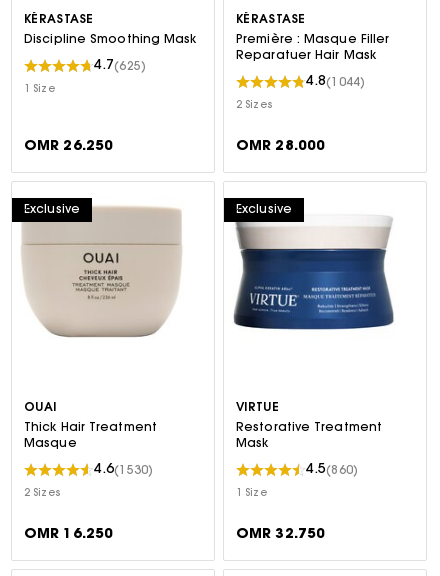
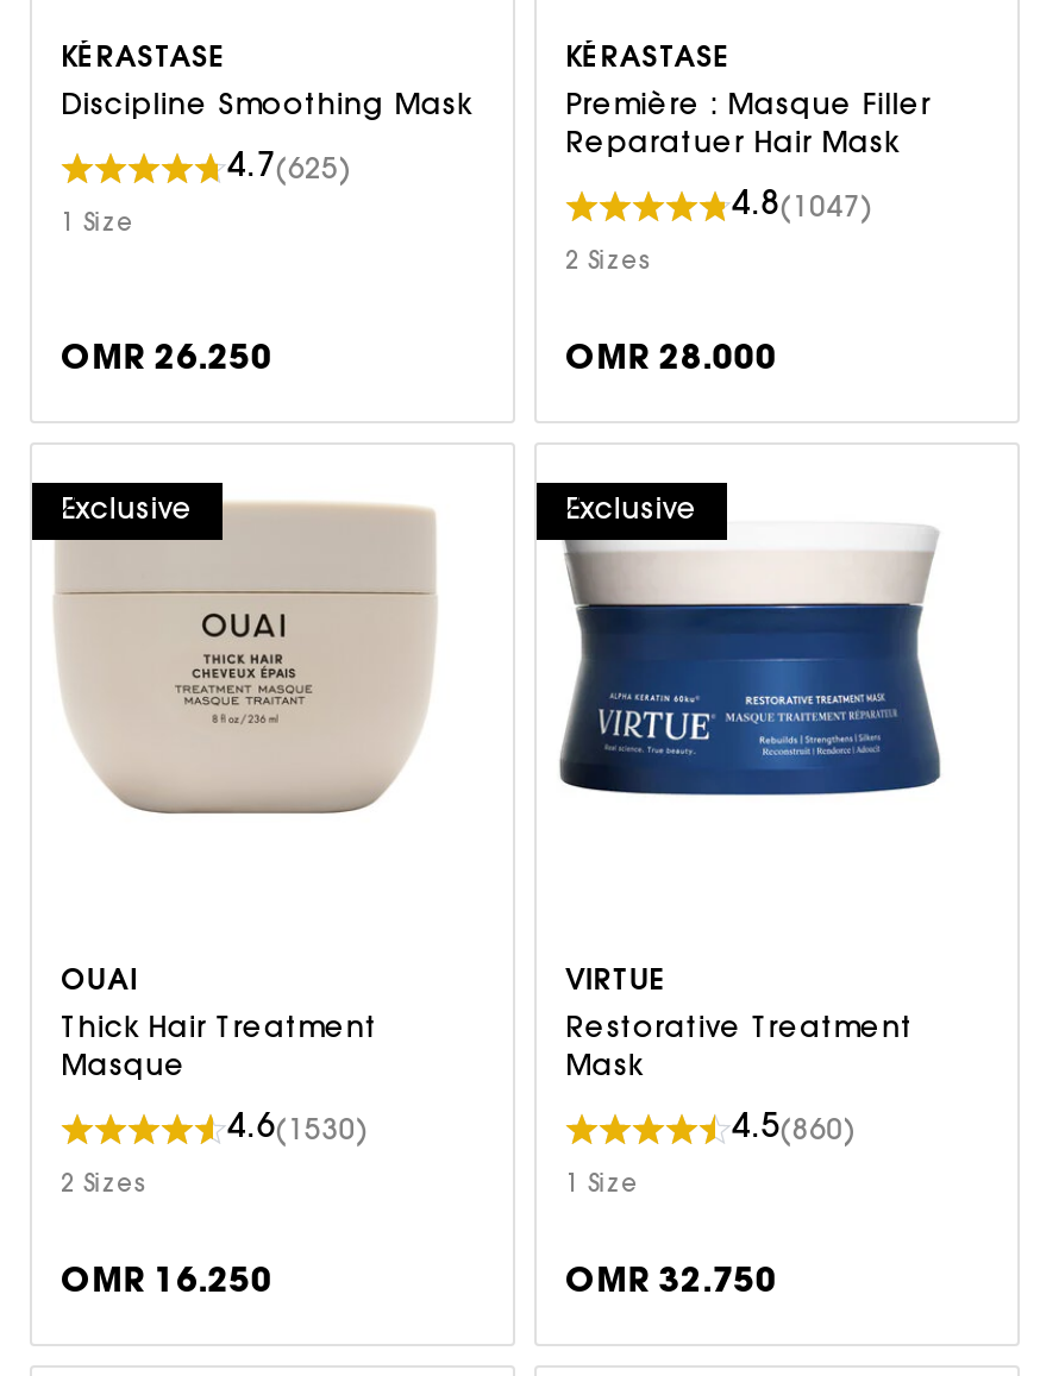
- 4.8(1044)
+ 4.8(1047)
